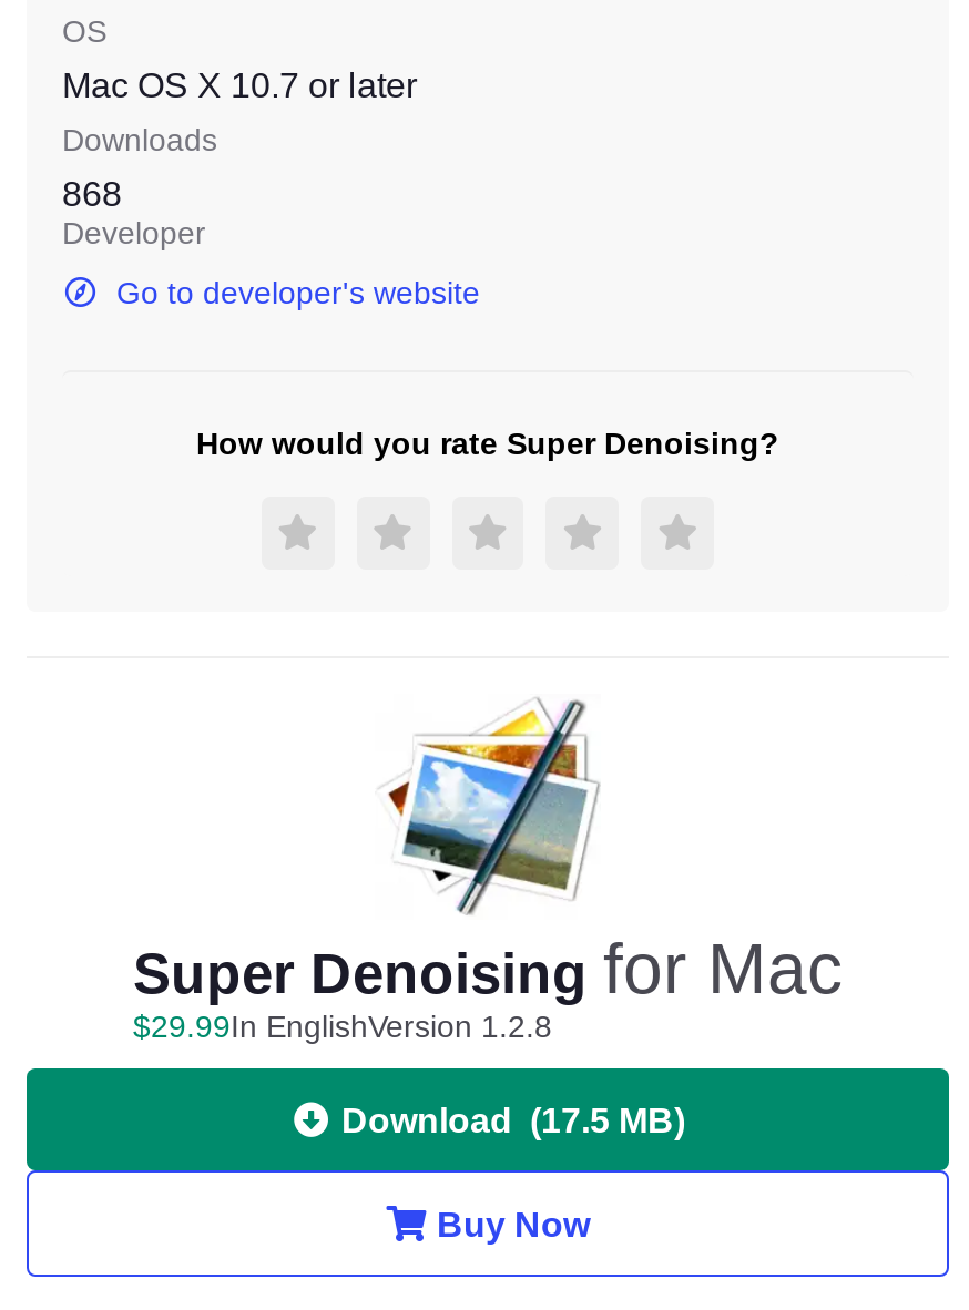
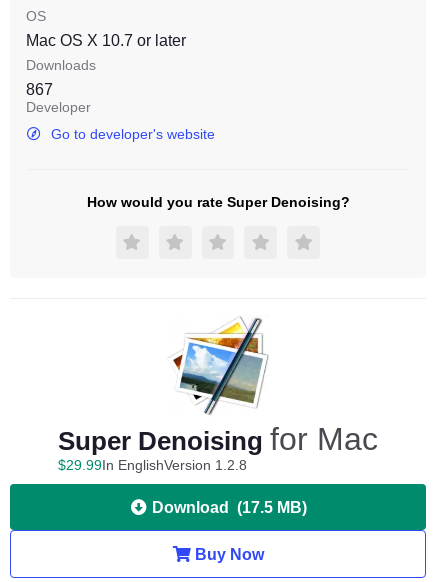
- 868
+ 867
